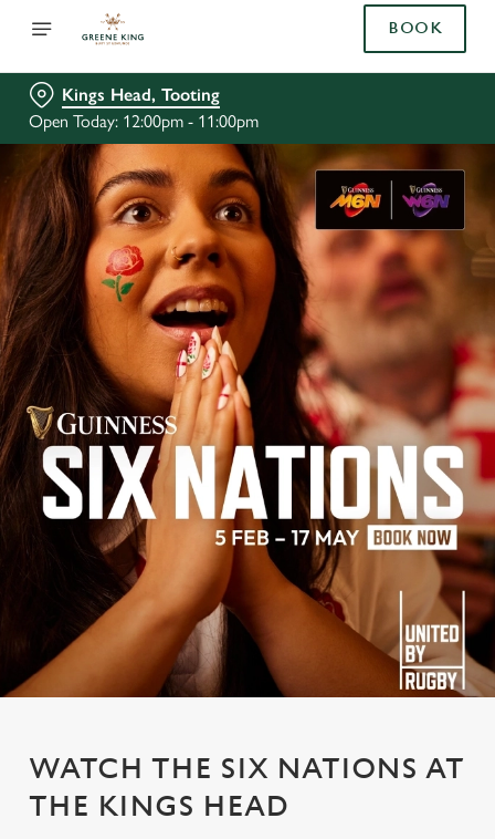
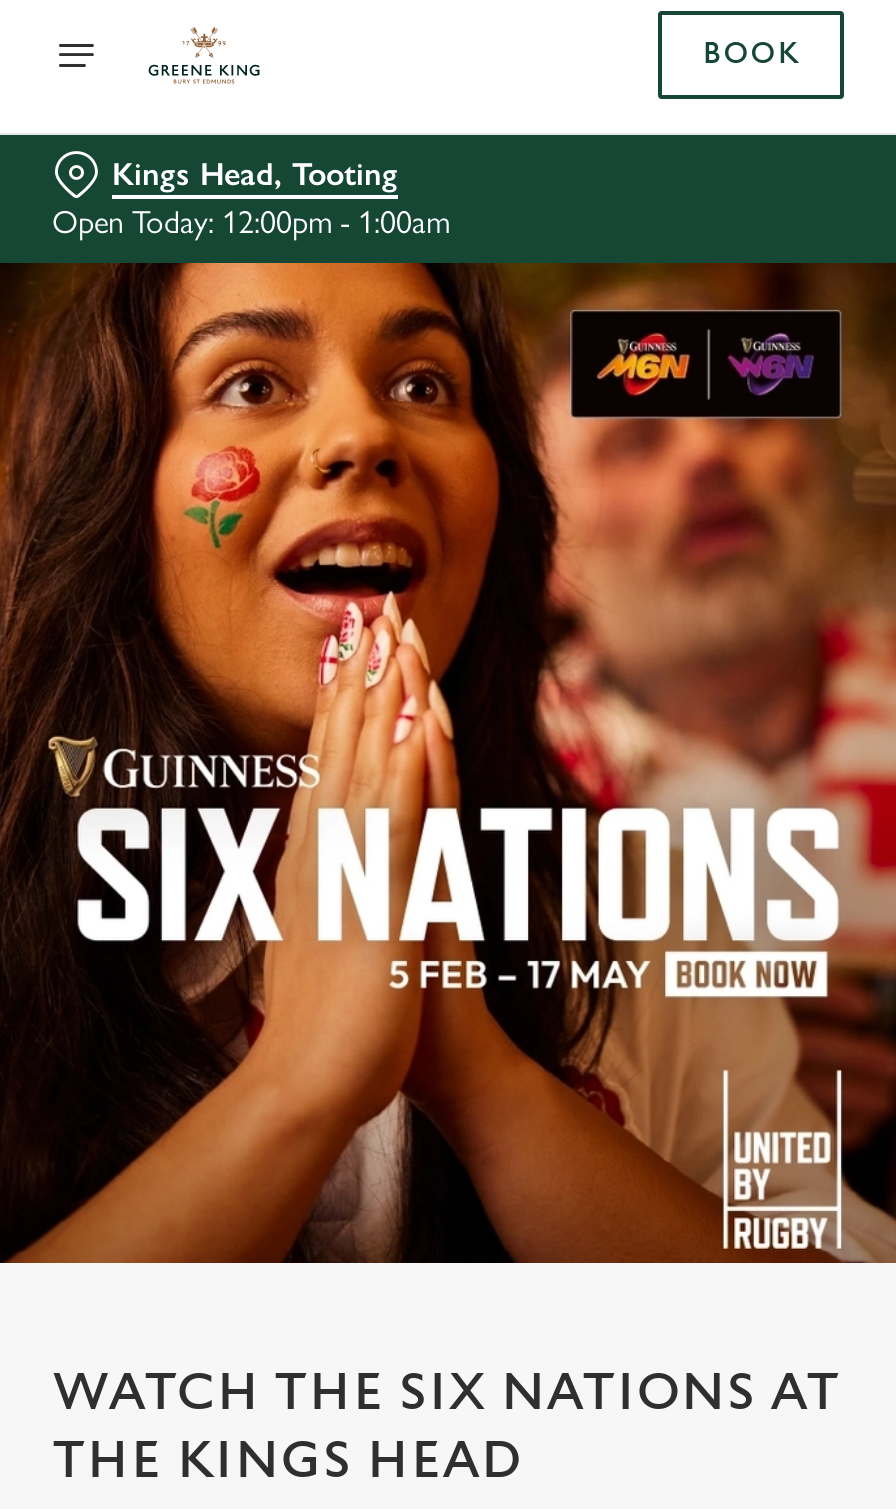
- Open Today: 12:00pm - 11:00pm
+ Open Today: 12:00pm - 1:00am
